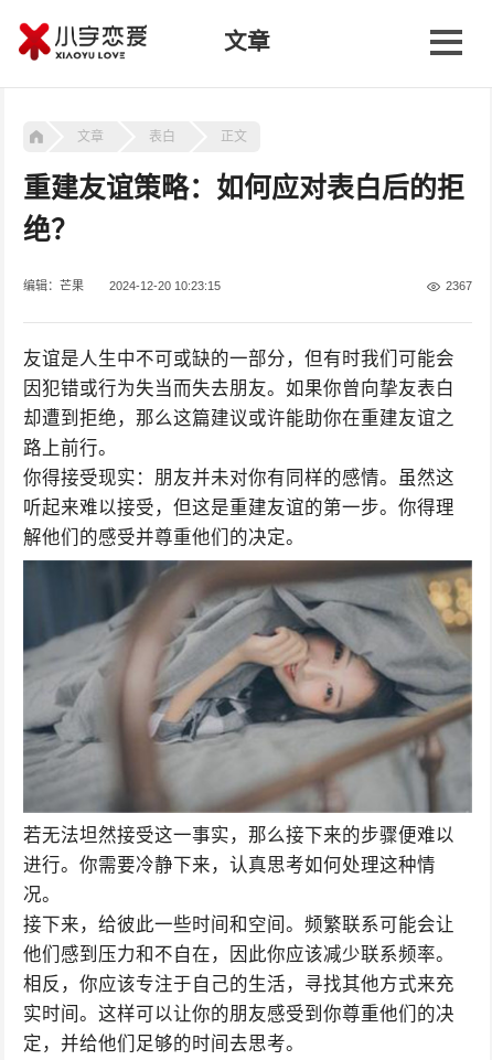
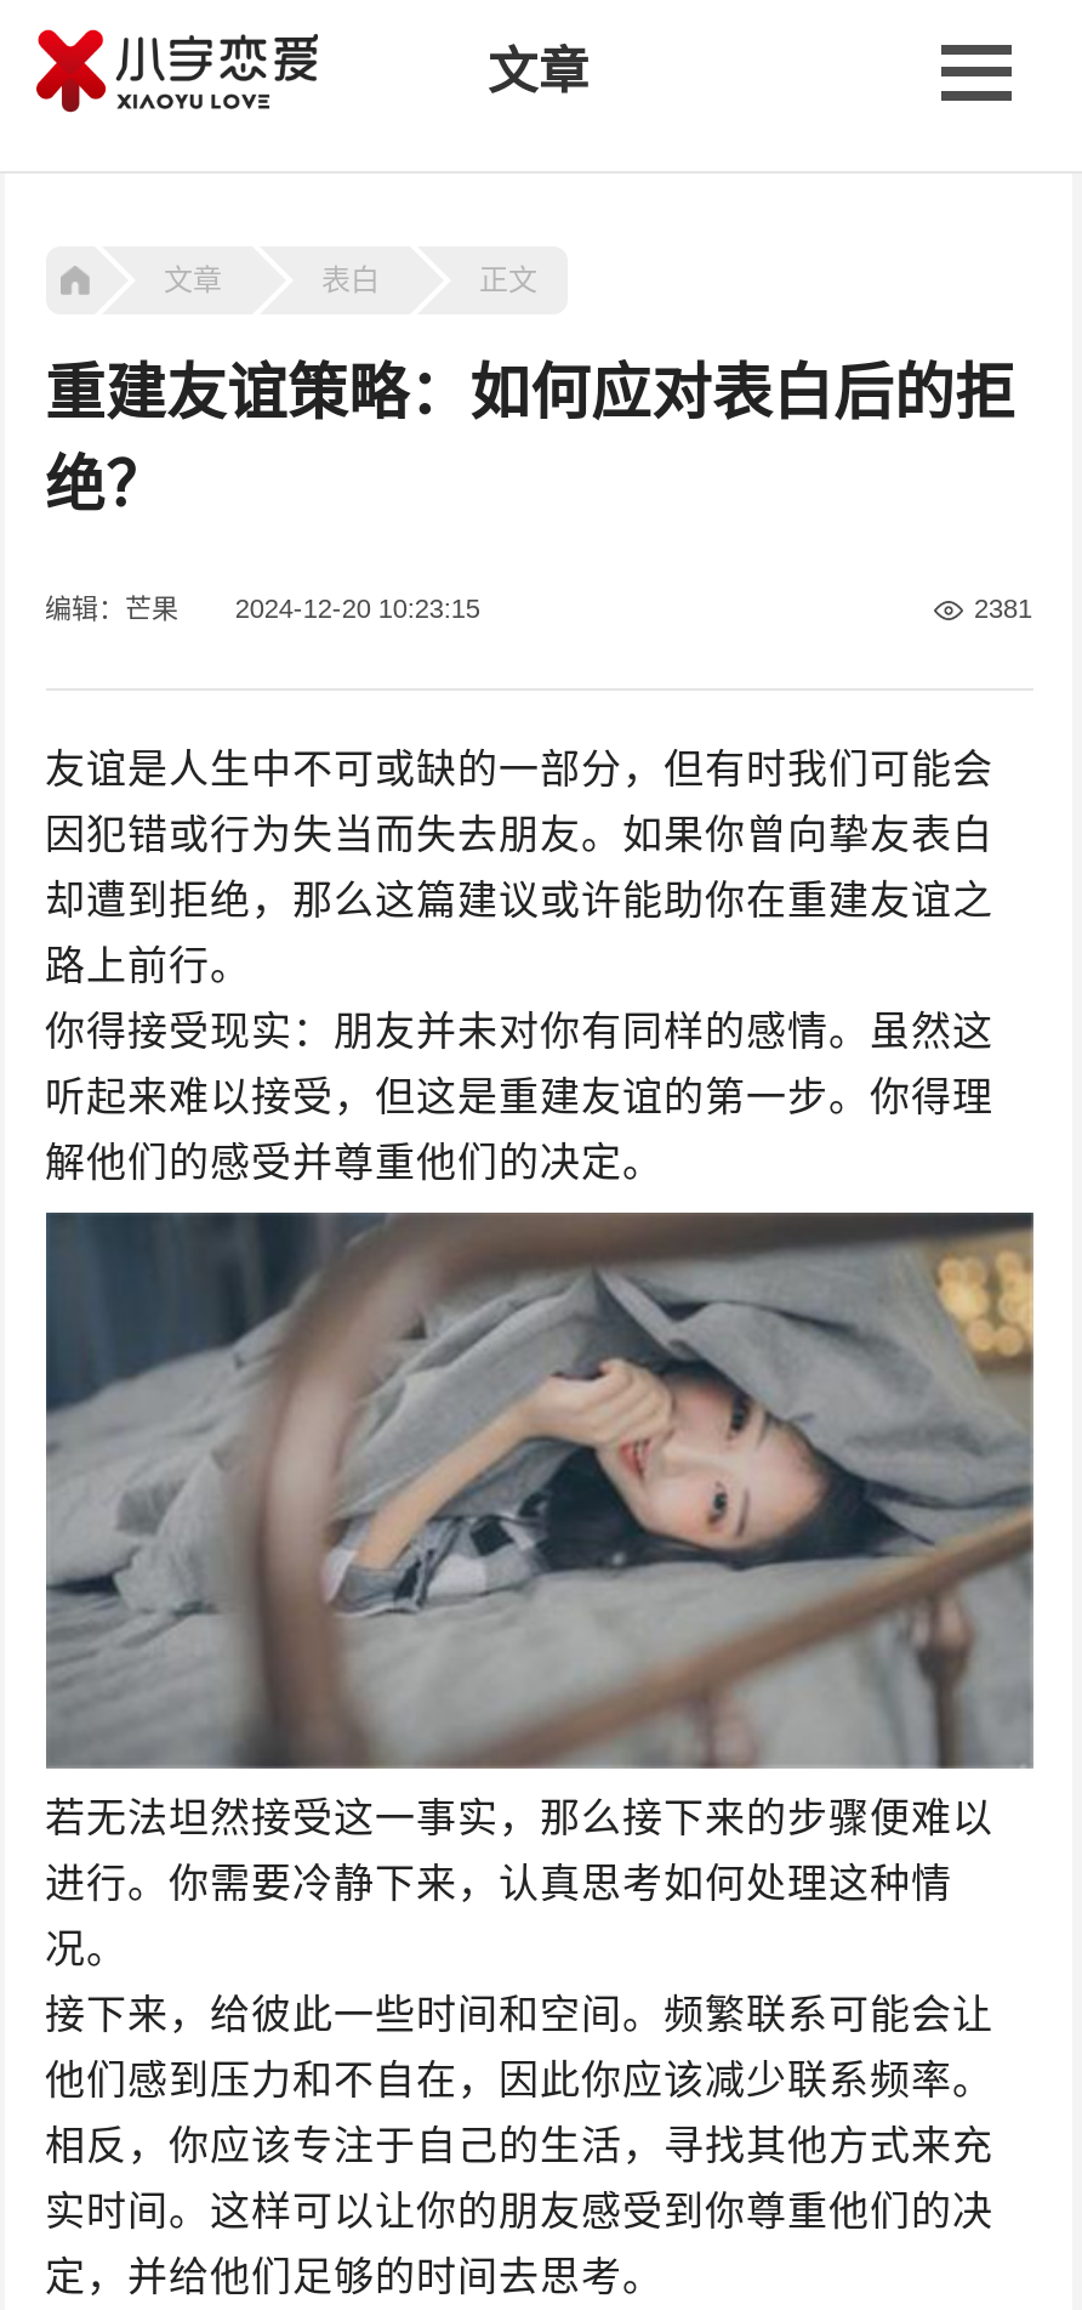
- 2367
+ 2381
